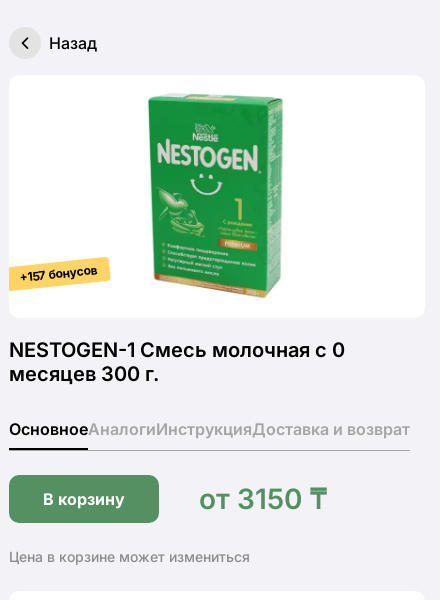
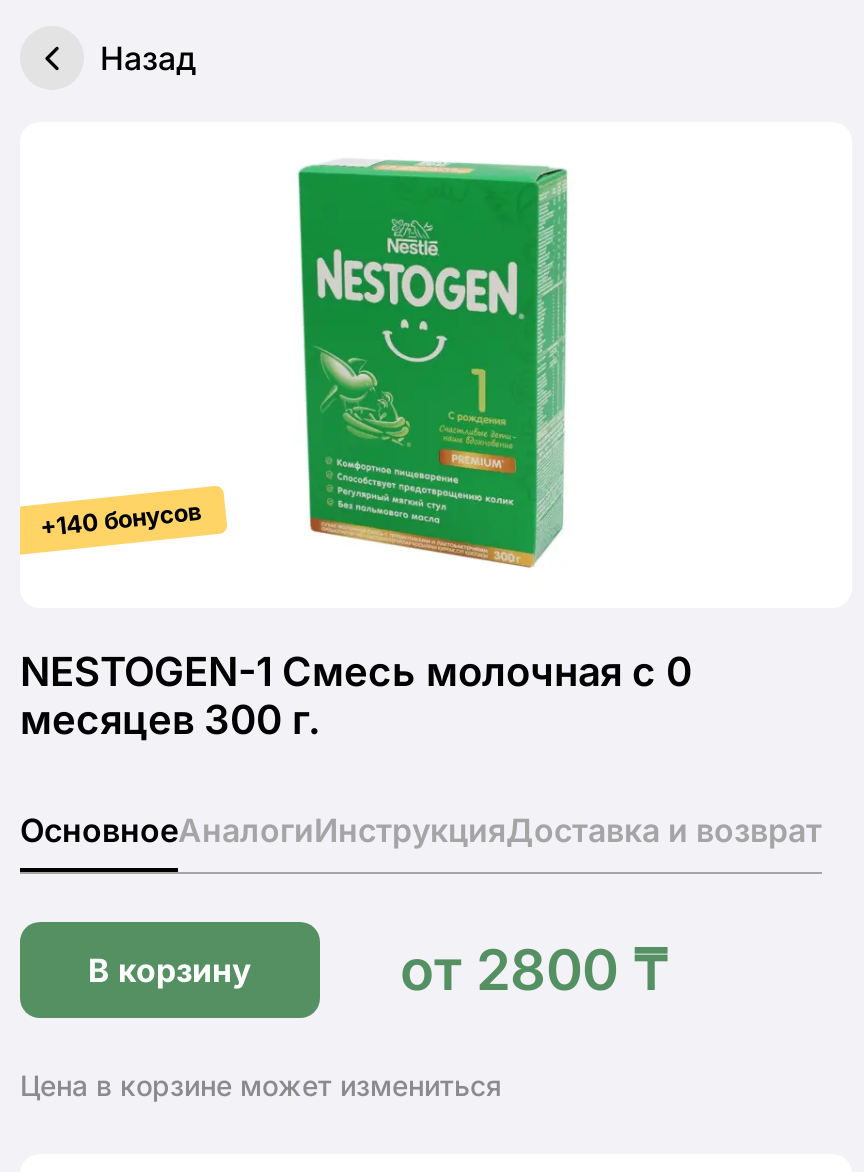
- +157 бонусов
+ +140 бонусов

- от 3150 ₸
+ от 2800 ₸
